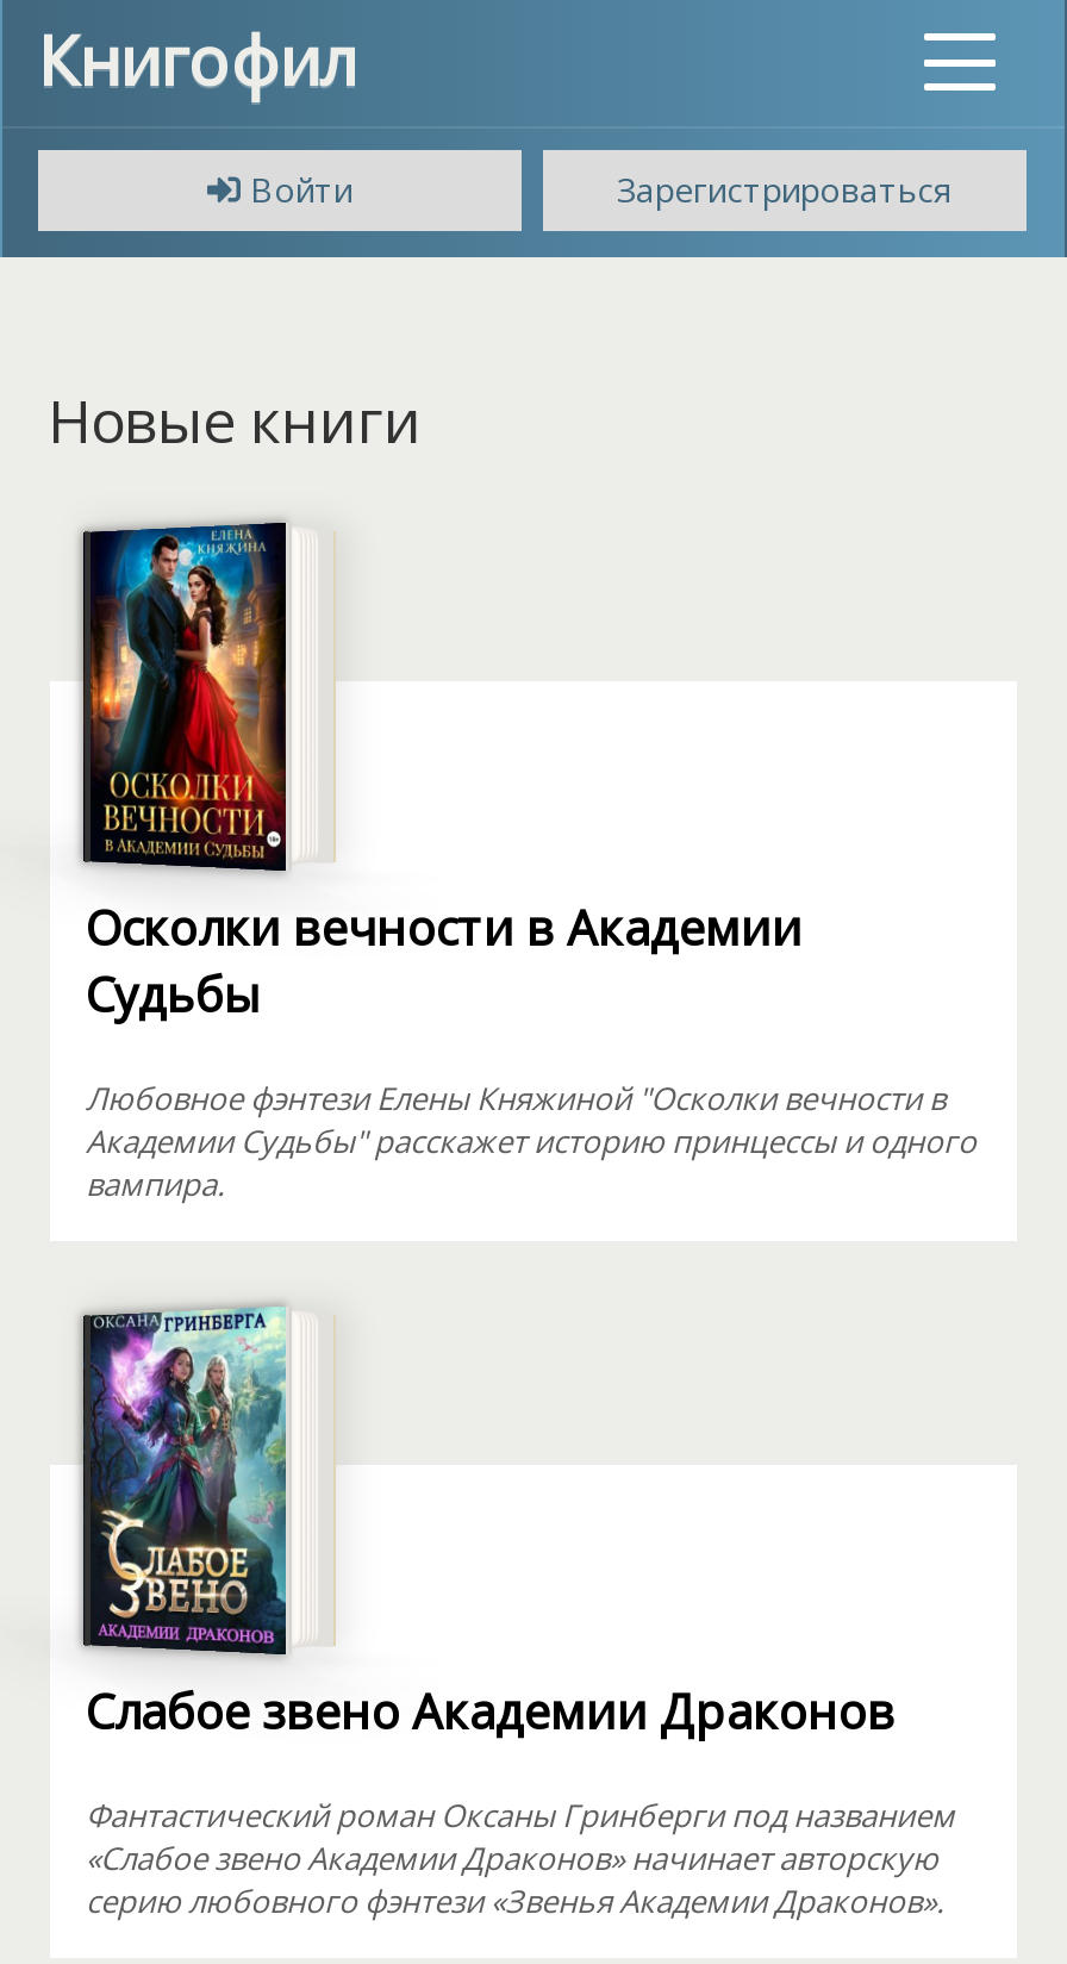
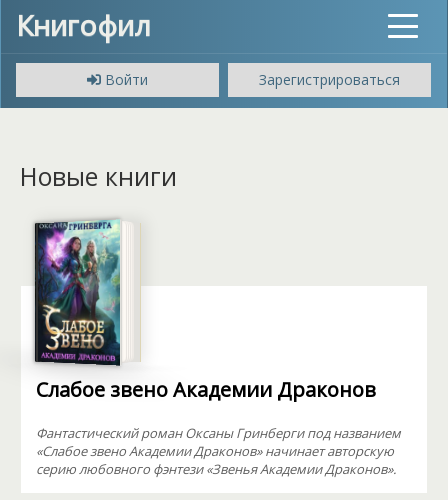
- [image]
- Осколки вечности в Академии
- Судьбы
- Любовное фэнтези Елены Княжиной "Осколки вечности в
- Академии Судьбы" расскажет историю принцессы и одного
- вампира.
